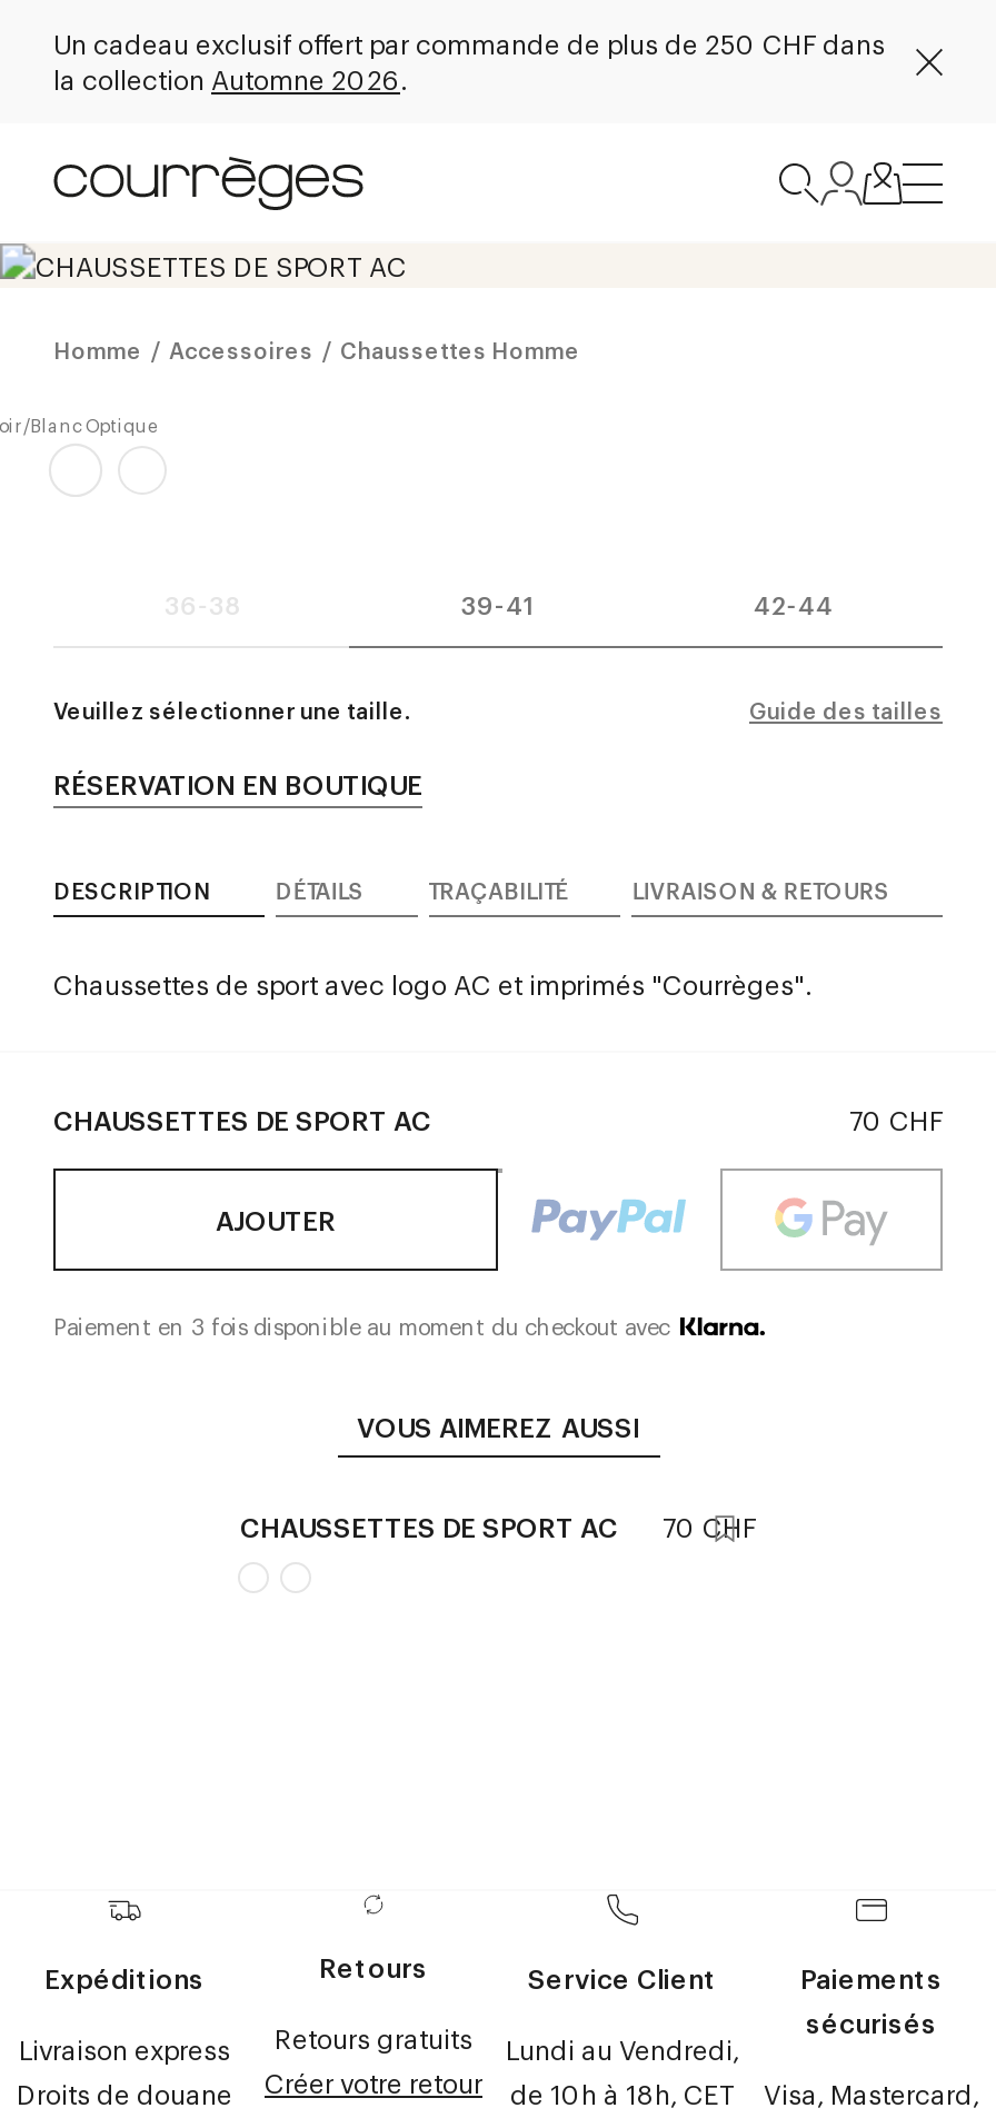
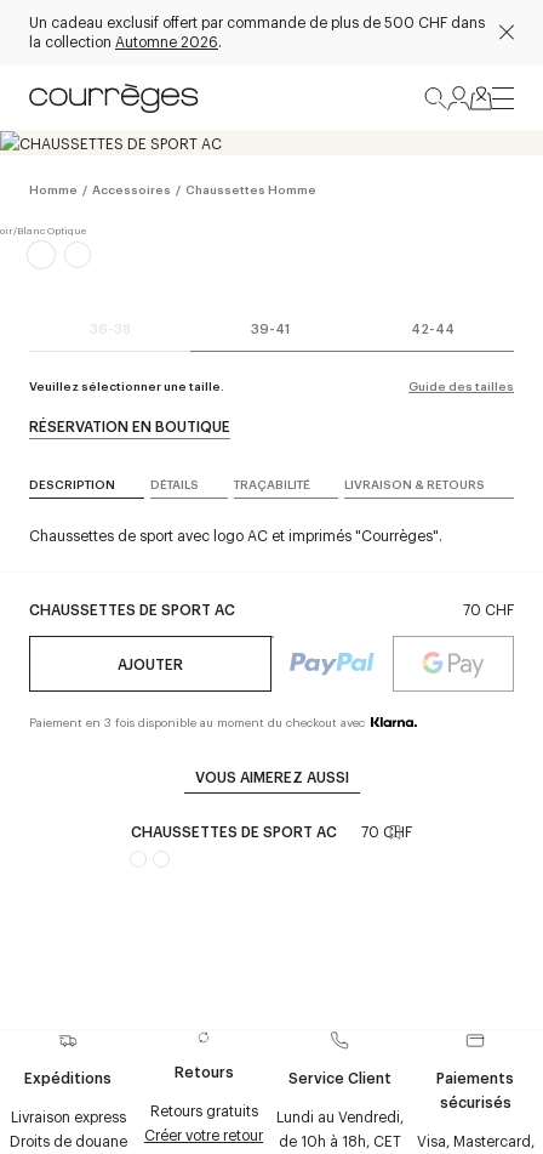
- Un cadeau exclusif offert par commande de plus de 250 CHF dans
+ Un cadeau exclusif offert par commande de plus de 500 CHF dans
